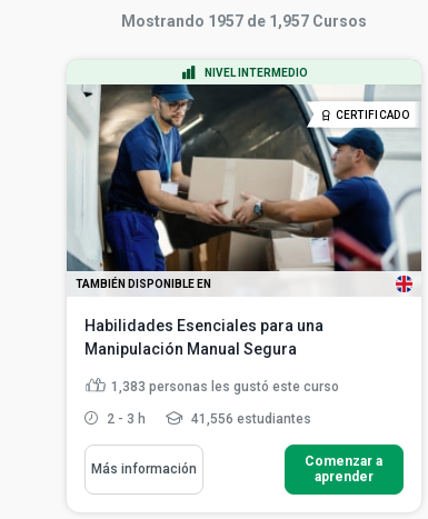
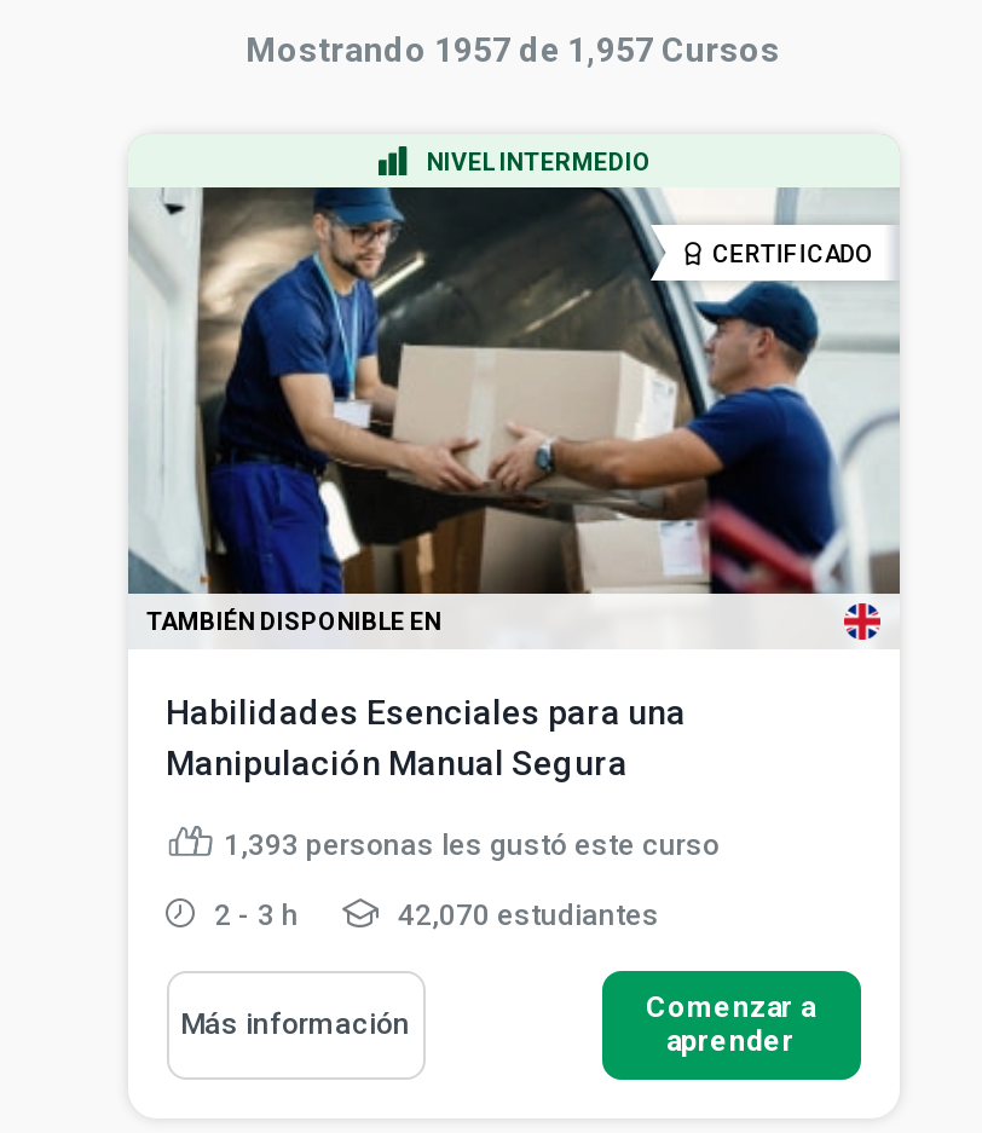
- 1,383 personas les gustó este curso
+ 1,393 personas les gustó este curso

- 41,556 estudiantes
+ 42,070 estudiantes
